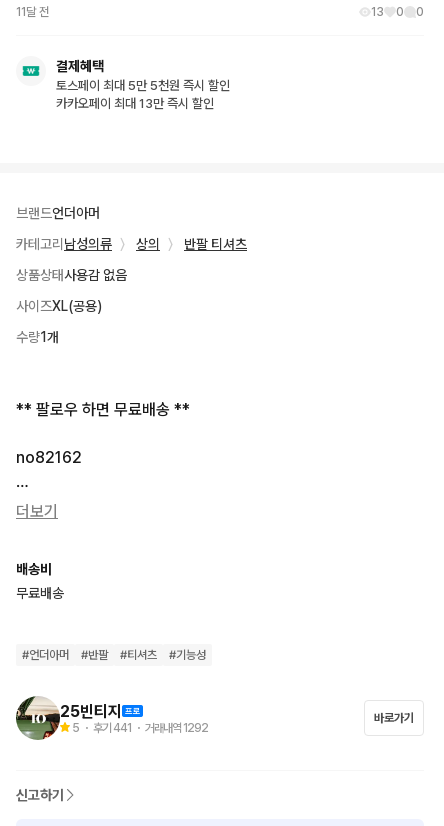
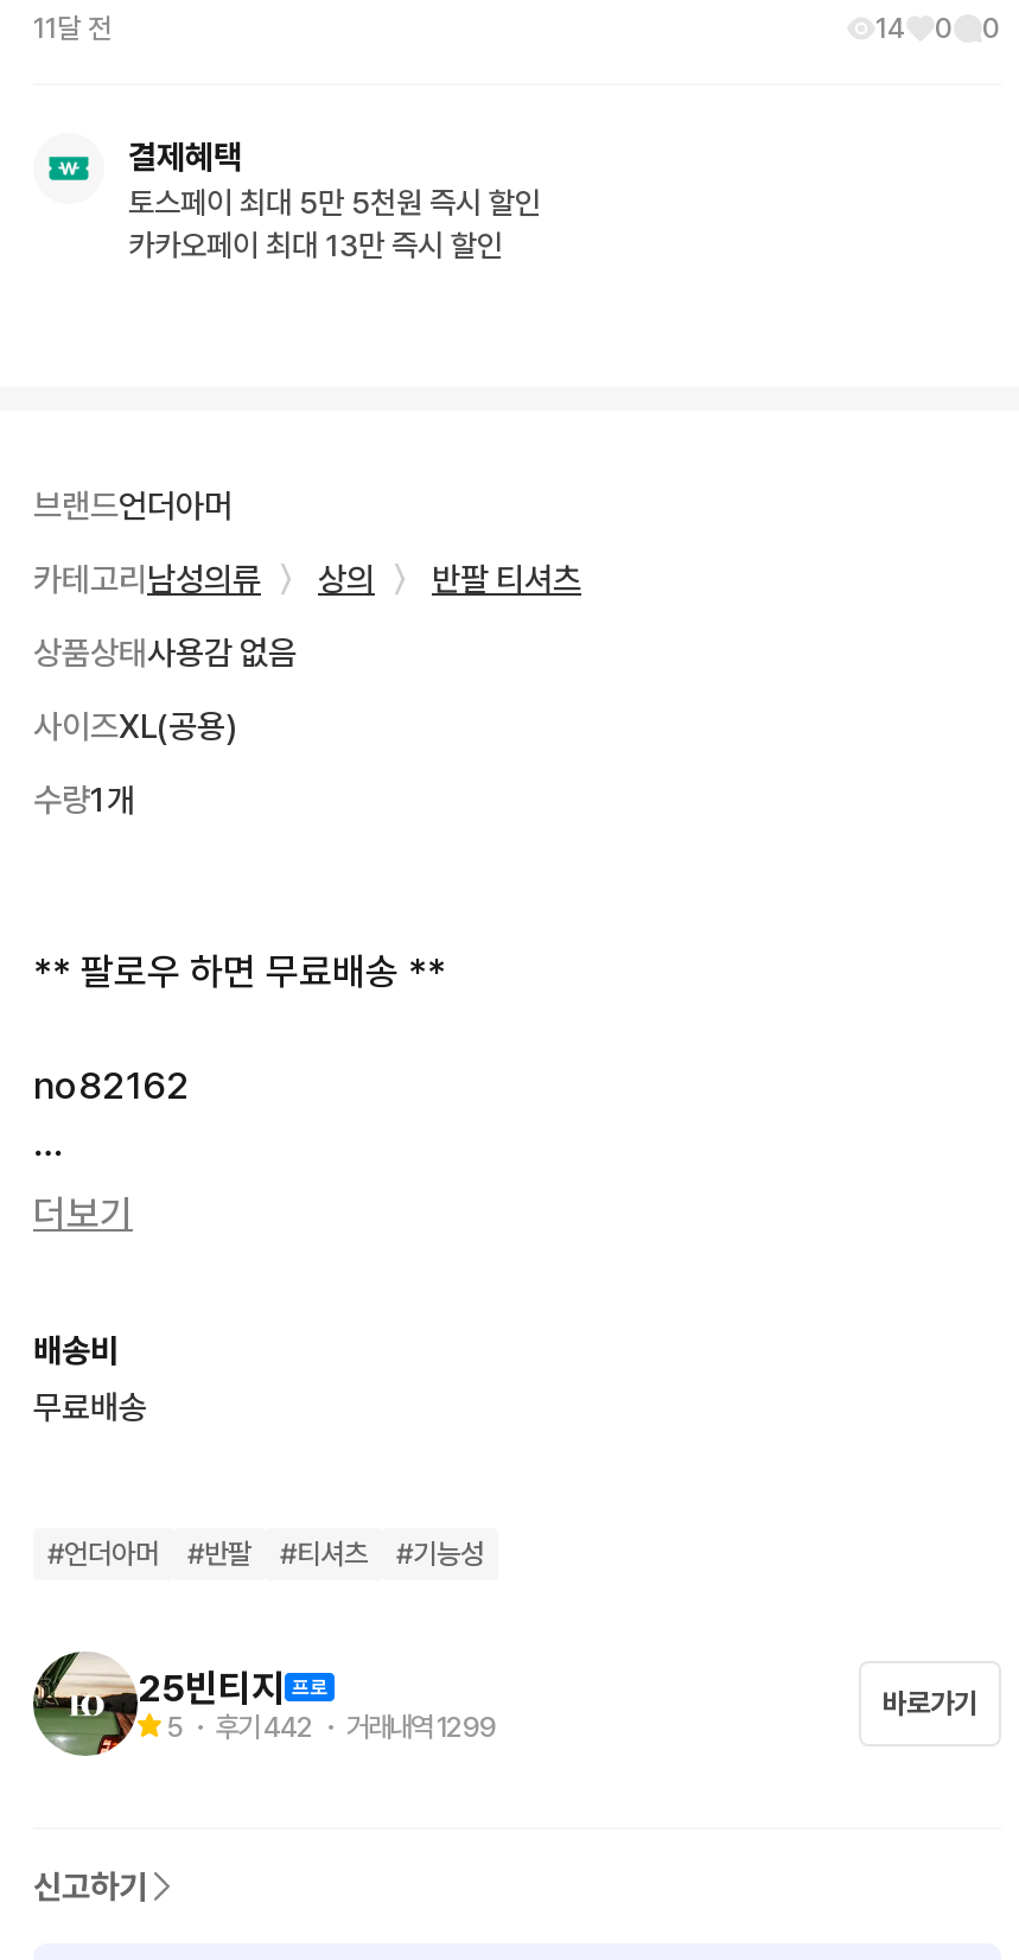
- 13 0 0
+ 14 0 0

- 5・ 후기 441・ 거래내역 1292
+ 5・ 후기 442・ 거래내역 1299
